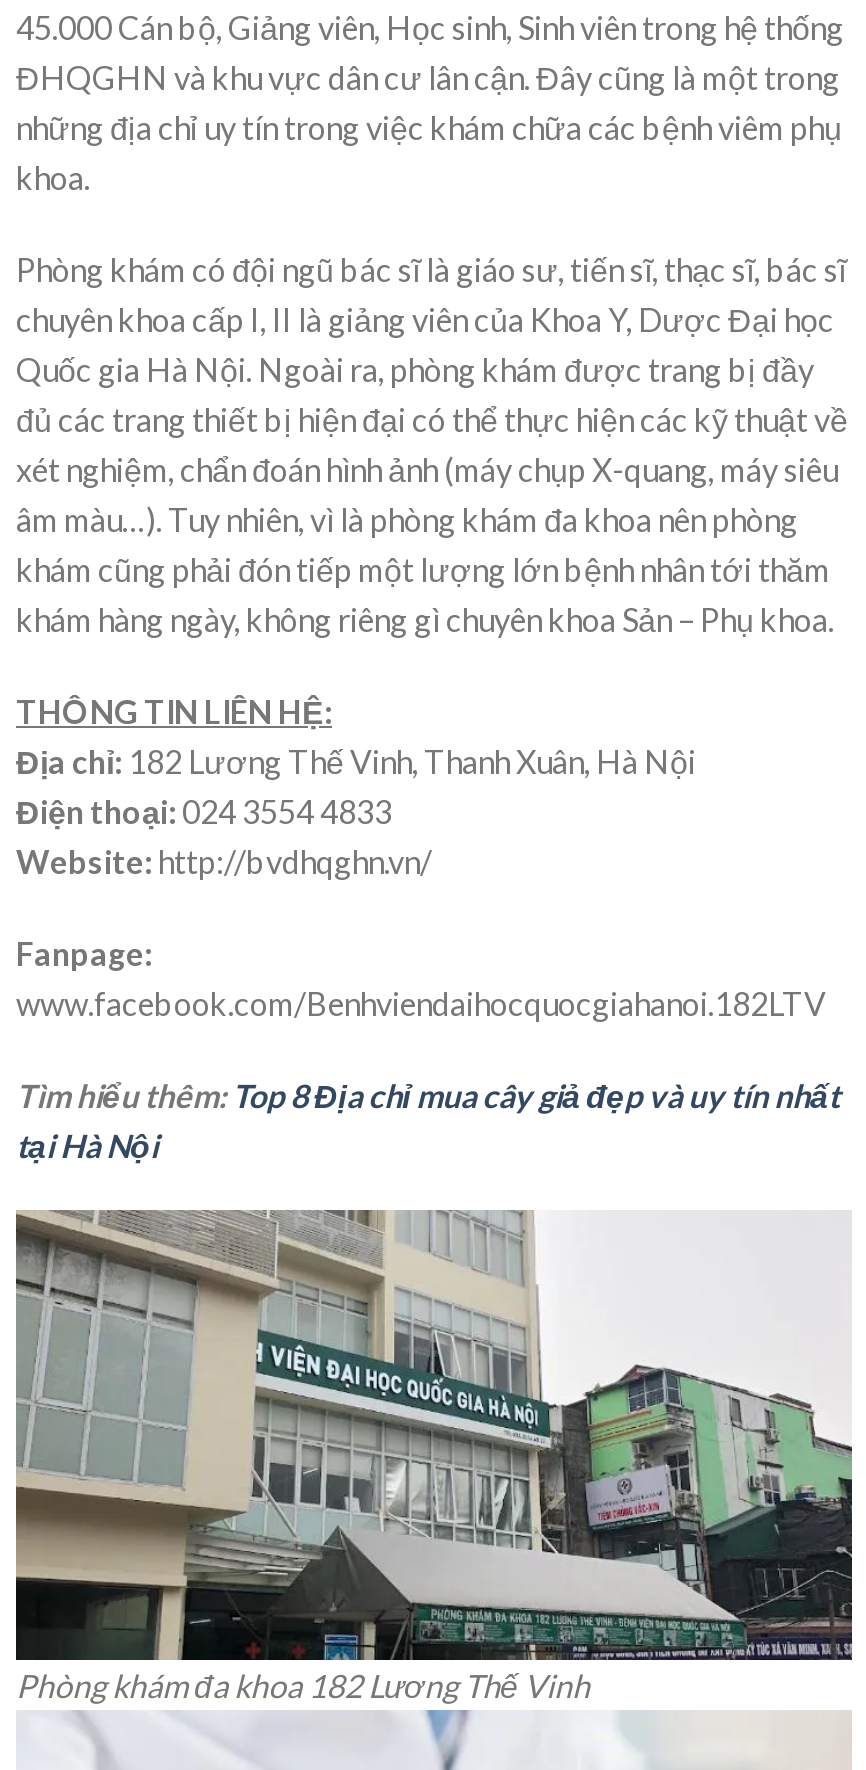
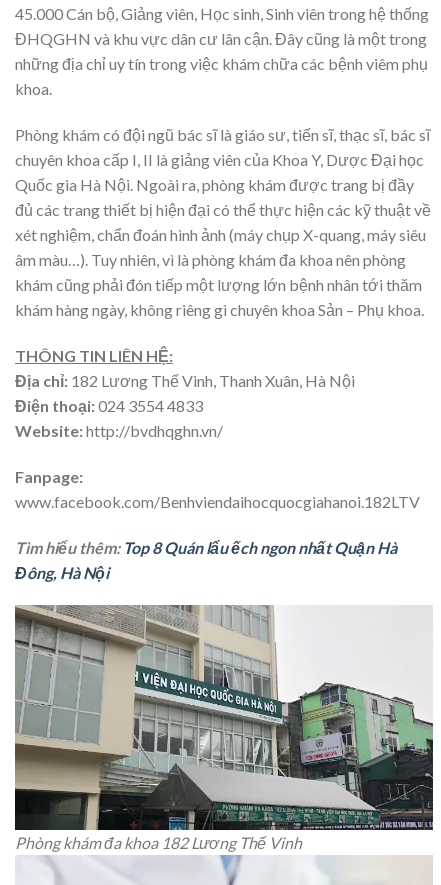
- Tìm hiểu thêm: Top 8 Địa chỉ mua cây giả đẹp và uy tín nhất
- tại Hà Nội
+ Tìm hiểu thêm: Top 8 Quán lẩu ếch ngon nhất Quận Hà
+ Đông, Hà Nội
